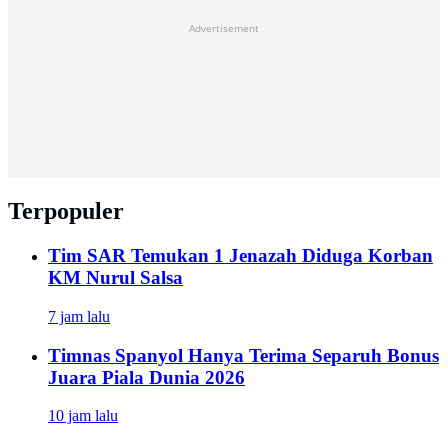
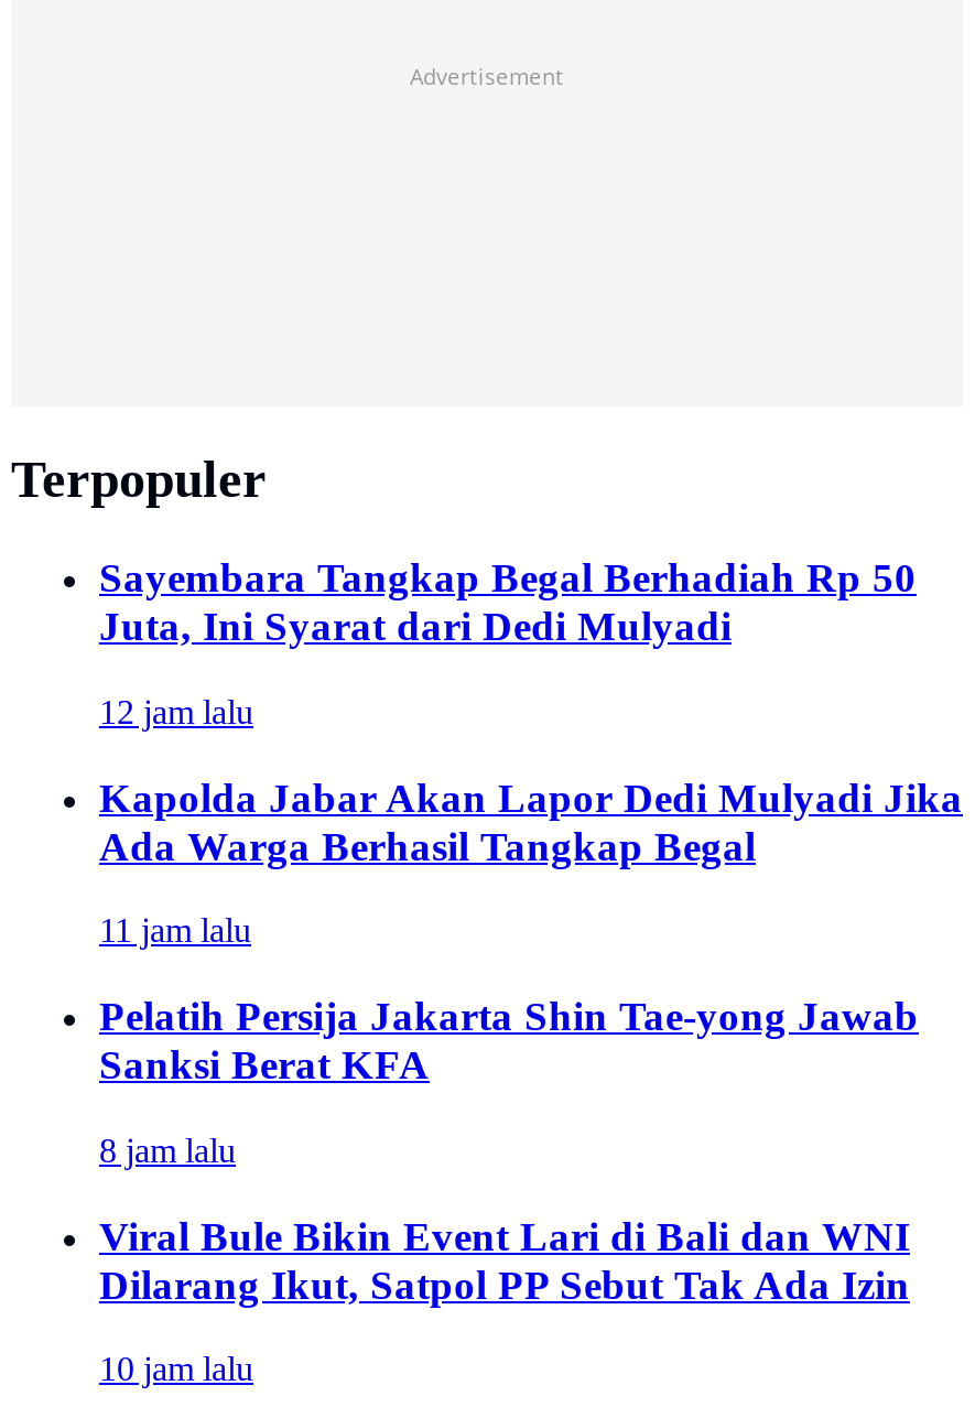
- Tim SAR Temukan 1 Jenazah Diduga Korban
- KM Nurul Salsa
- 7 jam lalu
- Timnas Spanyol Hanya Terima Separuh Bonus
- Juara Piala Dunia 2026
+ Sayembara Tangkap Begal Berhadiah Rp 50
+ Juta, Ini Syarat dari Dedi Mulyadi
+ 12 jam lalu
+ Kapolda Jabar Akan Lapor Dedi Mulyadi Jika
+ Ada Warga Berhasil Tangkap Begal
+ 11 jam lalu
+ Pelatih Persija Jakarta Shin Tae-yong Jawab
+ Sanksi Berat KFA
+ 8 jam lalu
+ Viral Bule Bikin Event Lari di Bali dan WNI
+ Dilarang Ikut, Satpol PP Sebut Tak Ada Izin
